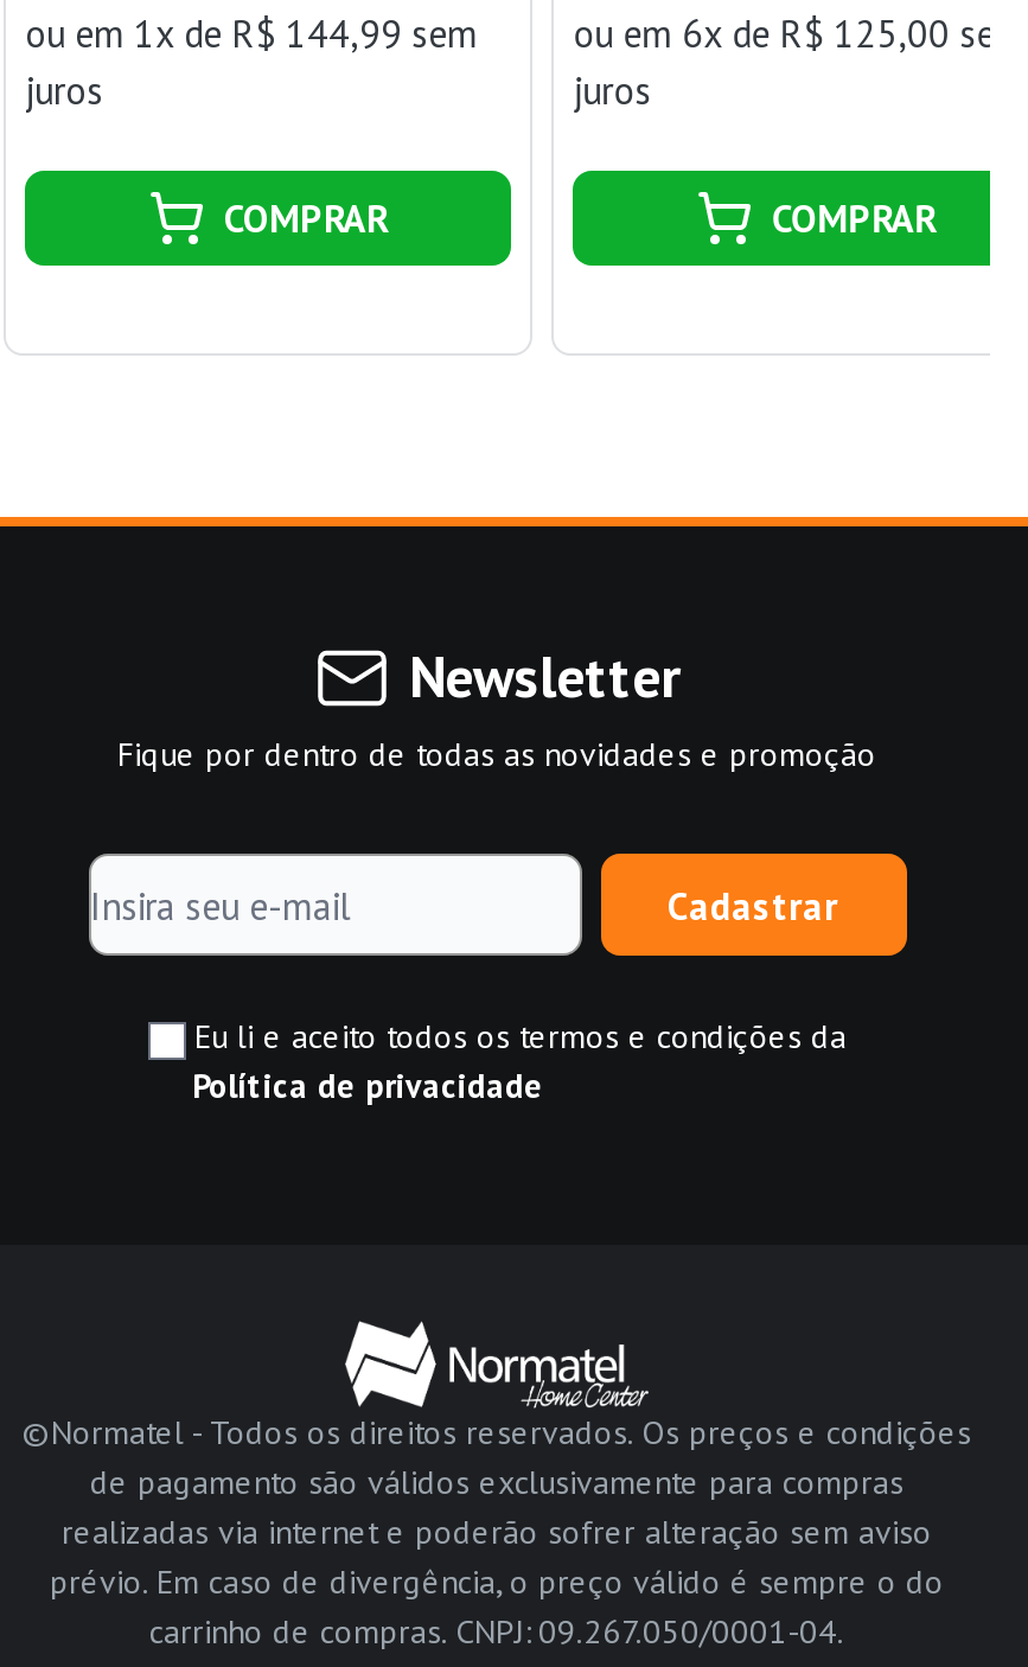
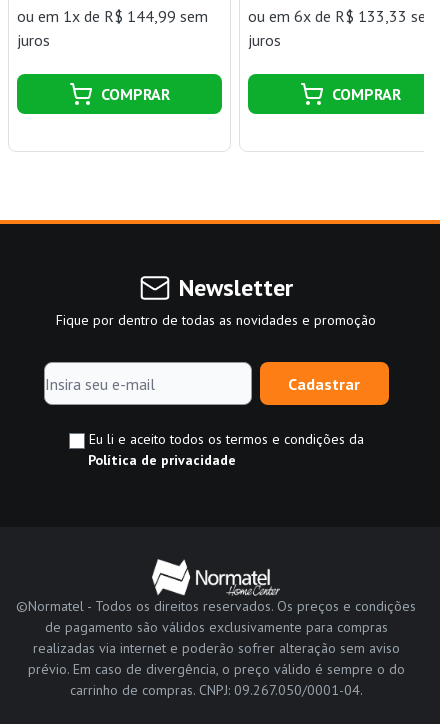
- ou em 6x de R$ 125,00 sem
+ ou em 6x de R$ 133,33 sem
